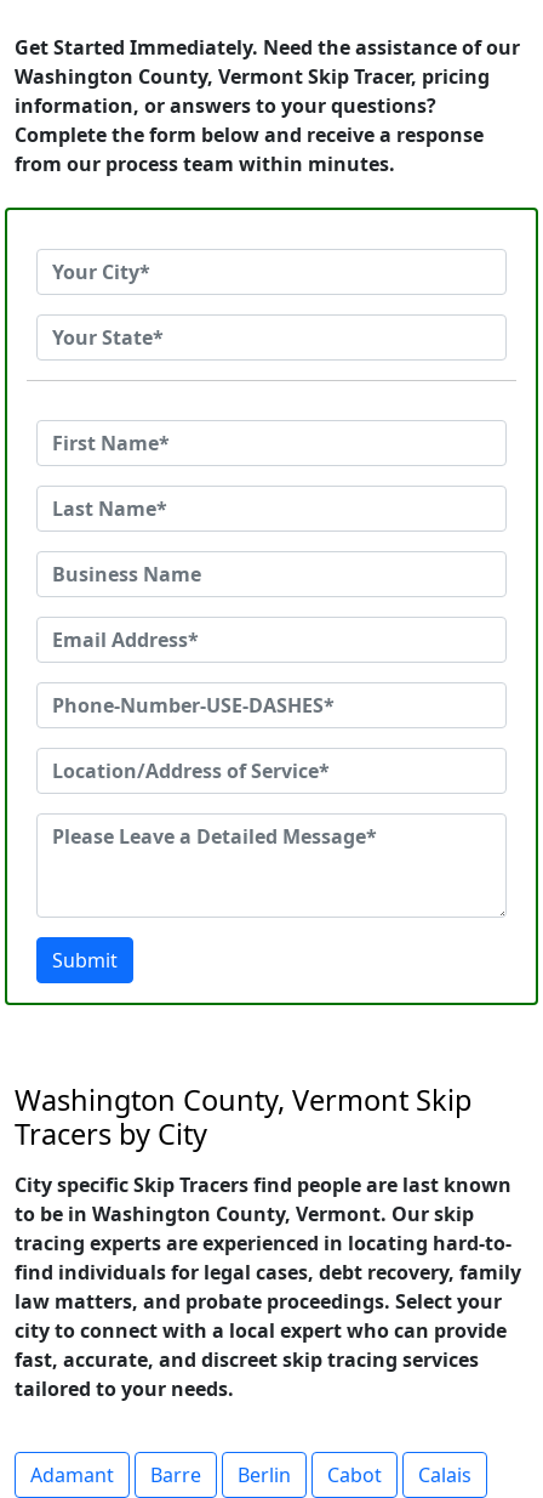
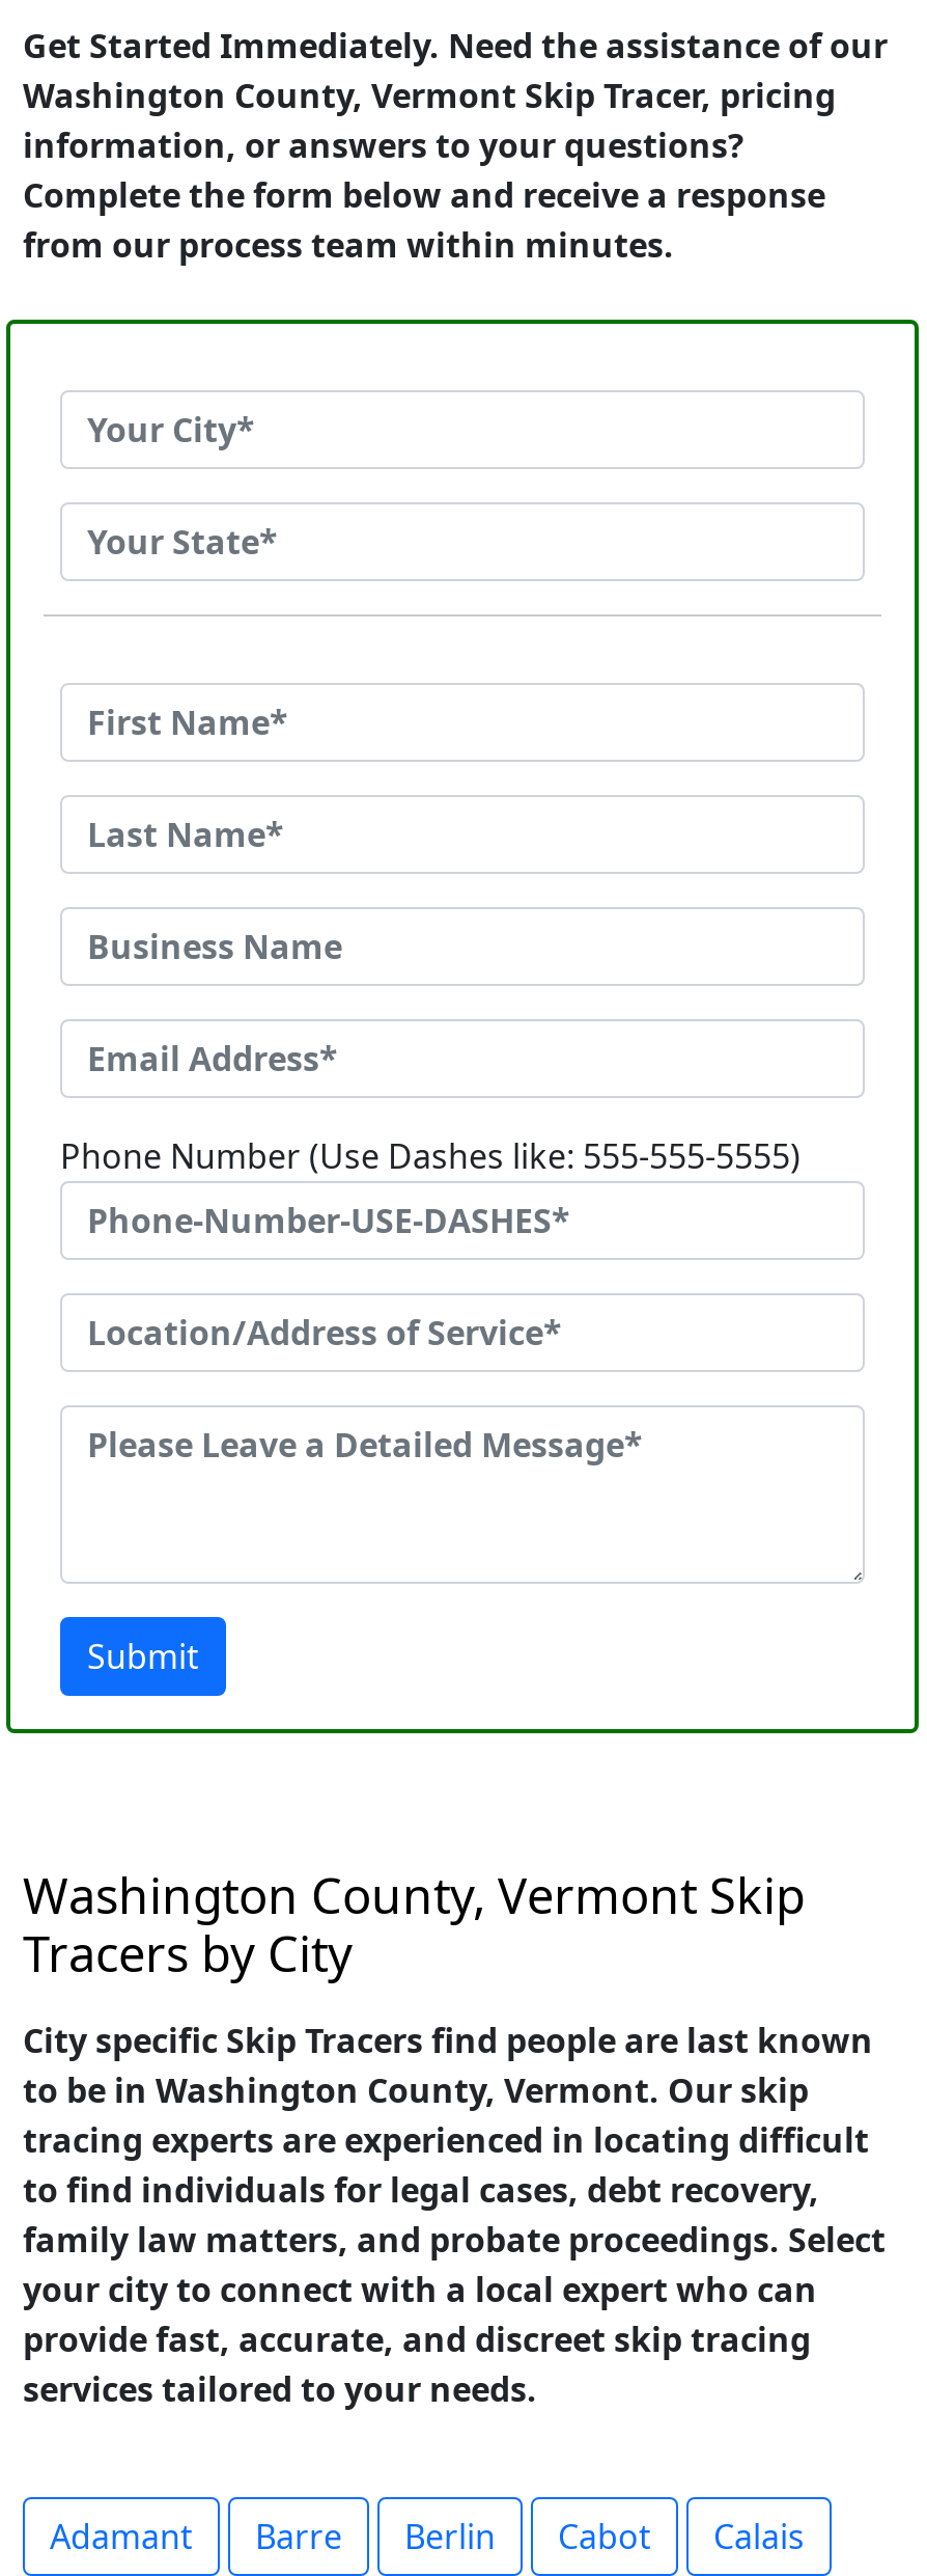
+ Phone Number (Use Dashes like: 555-555-5555)

- tracing experts are experienced in locating hard-to-
- find individuals for legal cases, debt recovery, family
- law matters, and probate proceedings. Select your
- city to connect with a local expert who can provide
- fast, accurate, and discreet skip tracing services
- tailored to your needs.
+ tracing experts are experienced in locating difficult
+ to find individuals for legal cases, debt recovery,
+ family law matters, and probate proceedings. Select
+ your city to connect with a local expert who can
+ provide fast, accurate, and discreet skip tracing
+ services tailored to your needs.
